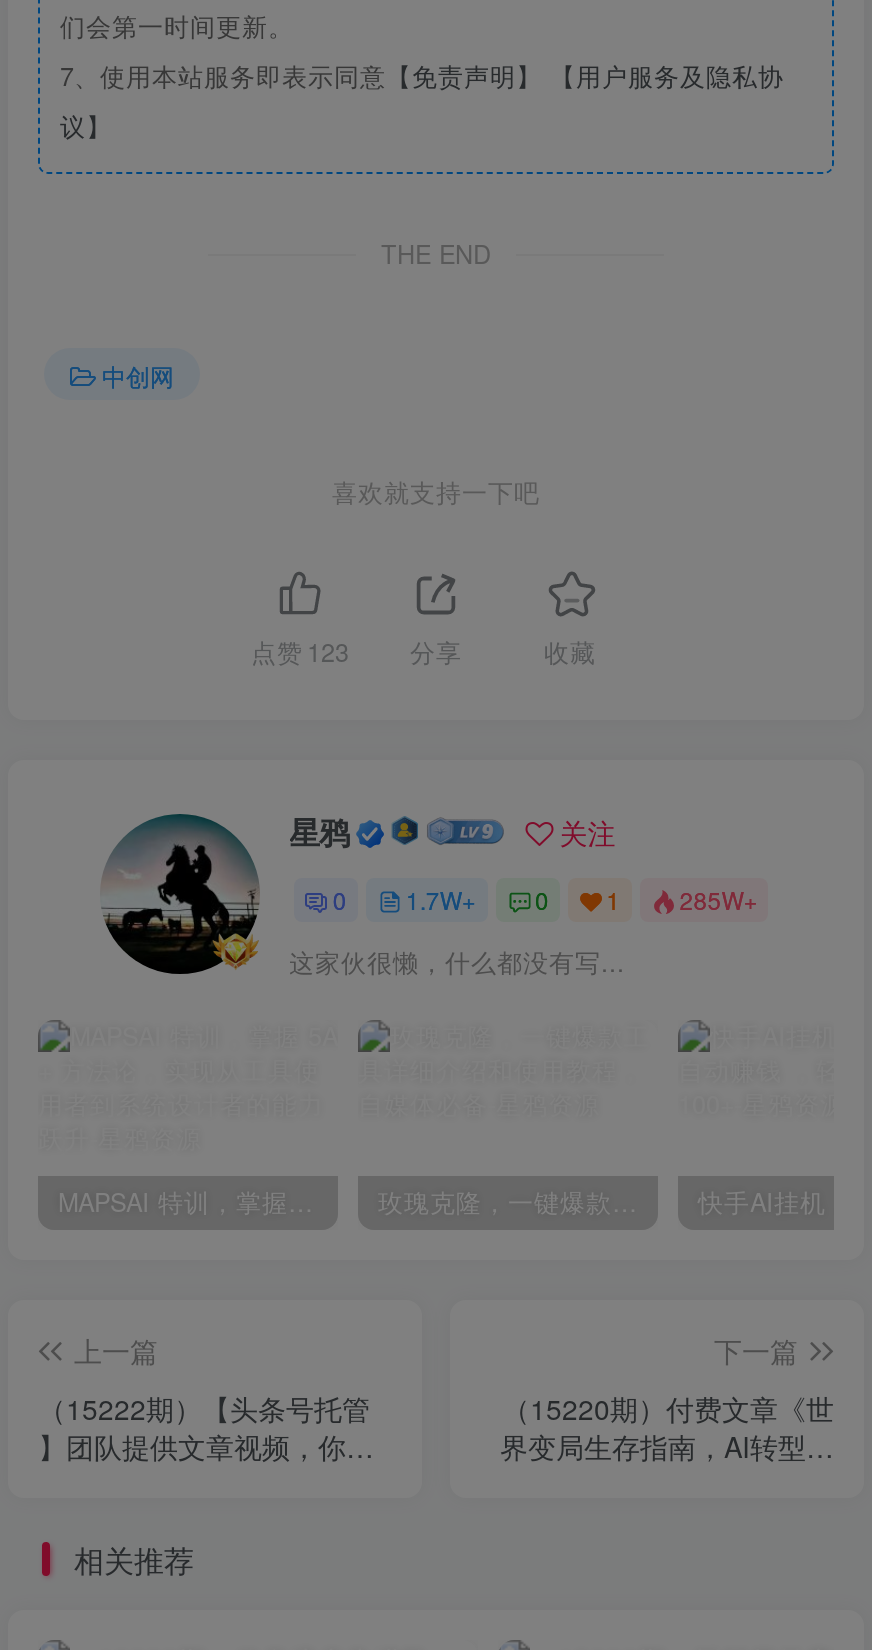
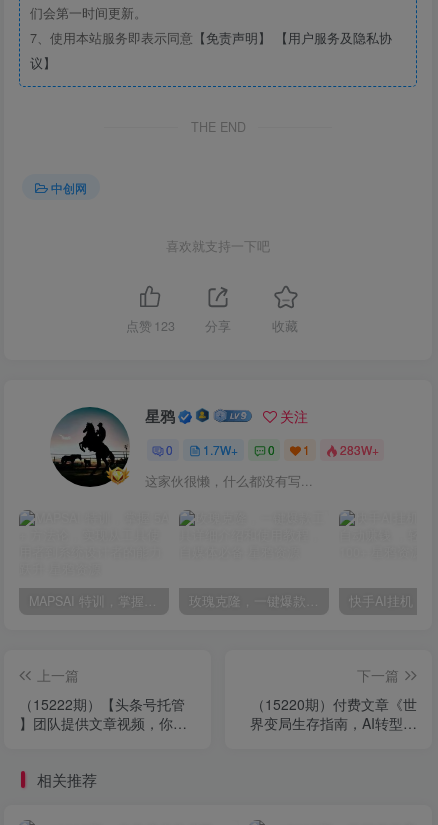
- 0 1.7W+ 0 1 285W+
+ 0 1.7W+ 0 1 283W+
